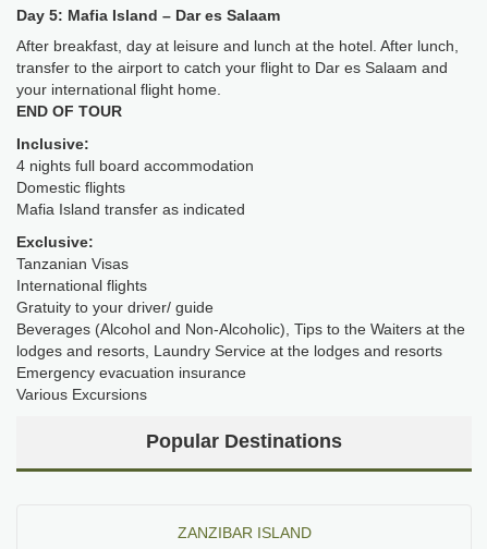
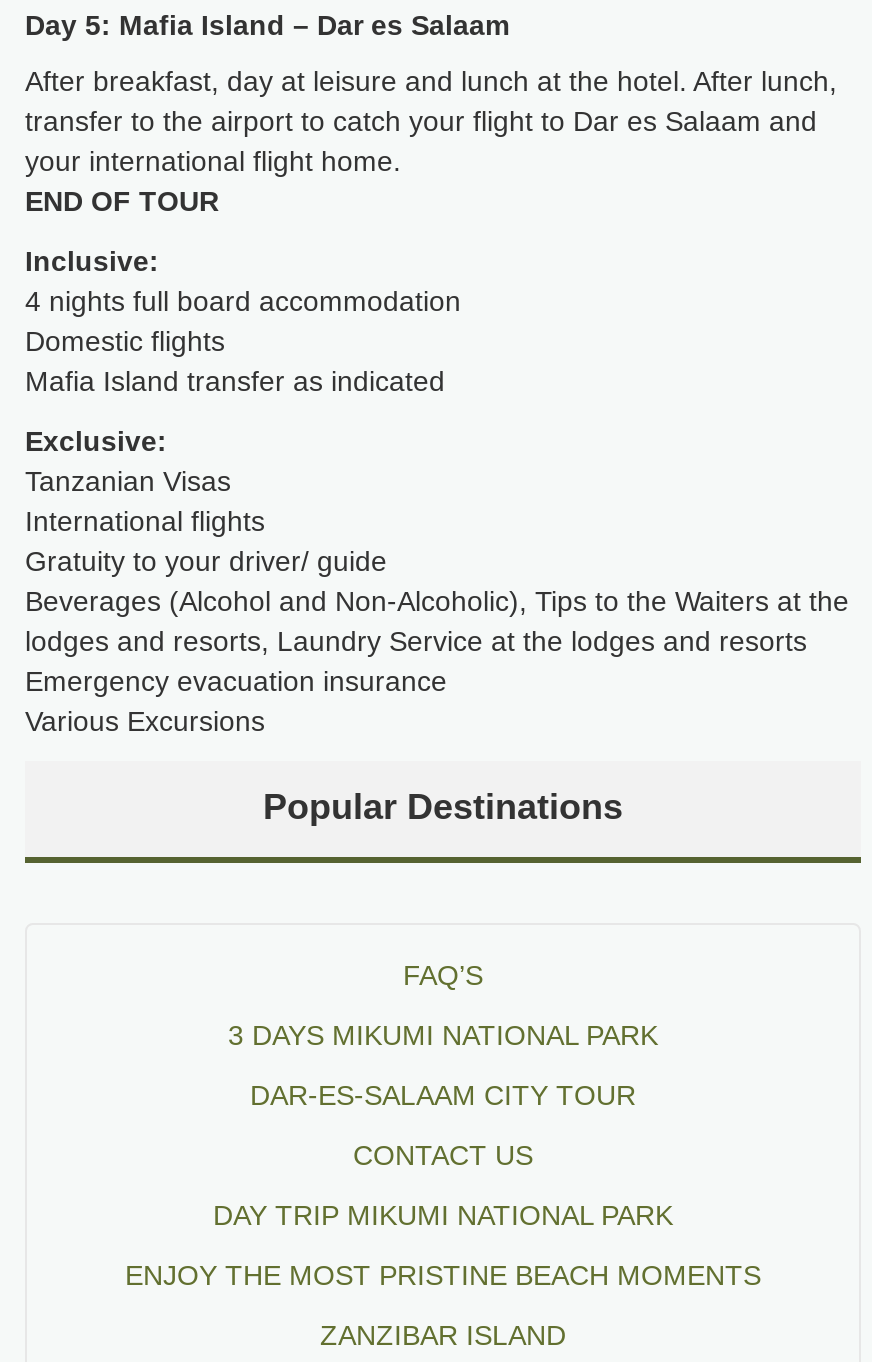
+ FAQ’S
+ 3 DAYS MIKUMI NATIONAL PARK
+ DAR-ES-SALAAM CITY TOUR
+ CONTACT US
+ DAY TRIP MIKUMI NATIONAL PARK
+ ENJOY THE MOST PRISTINE BEACH MOMENTS
